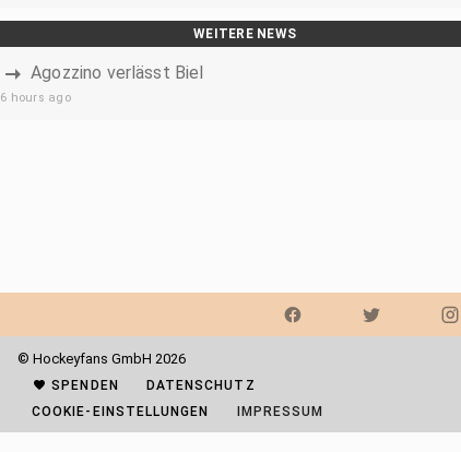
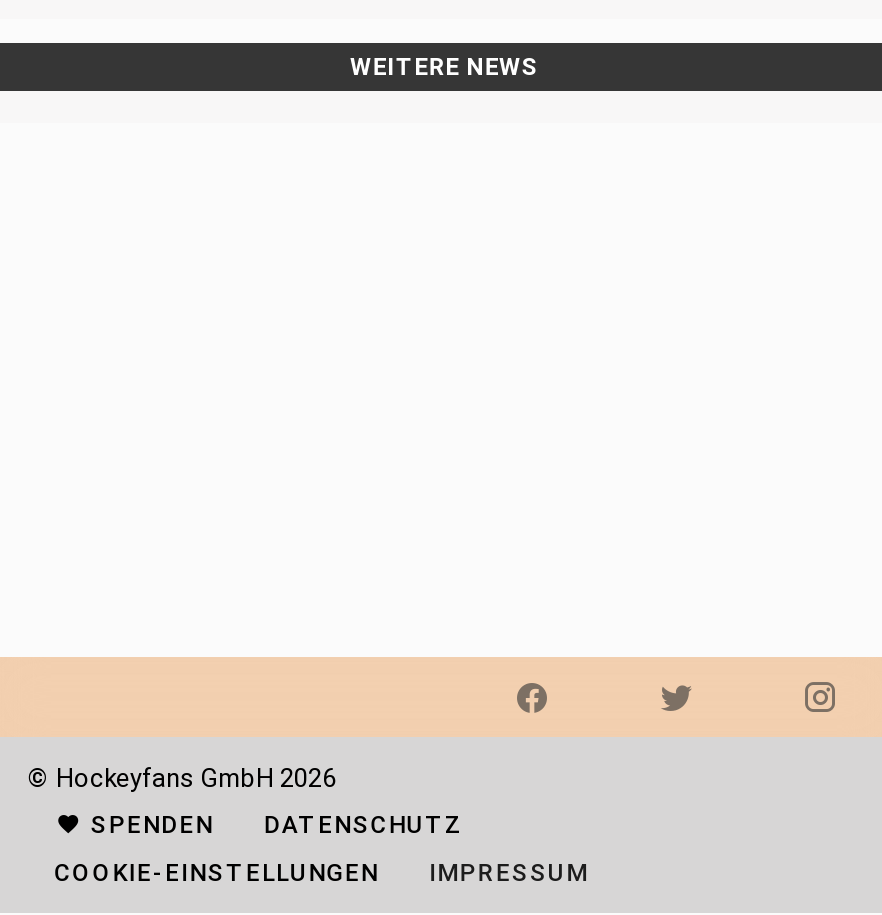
- Agozzino verlässt Biel
- 6 hours ago
